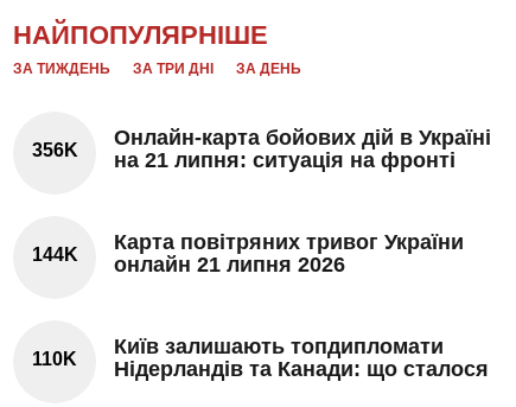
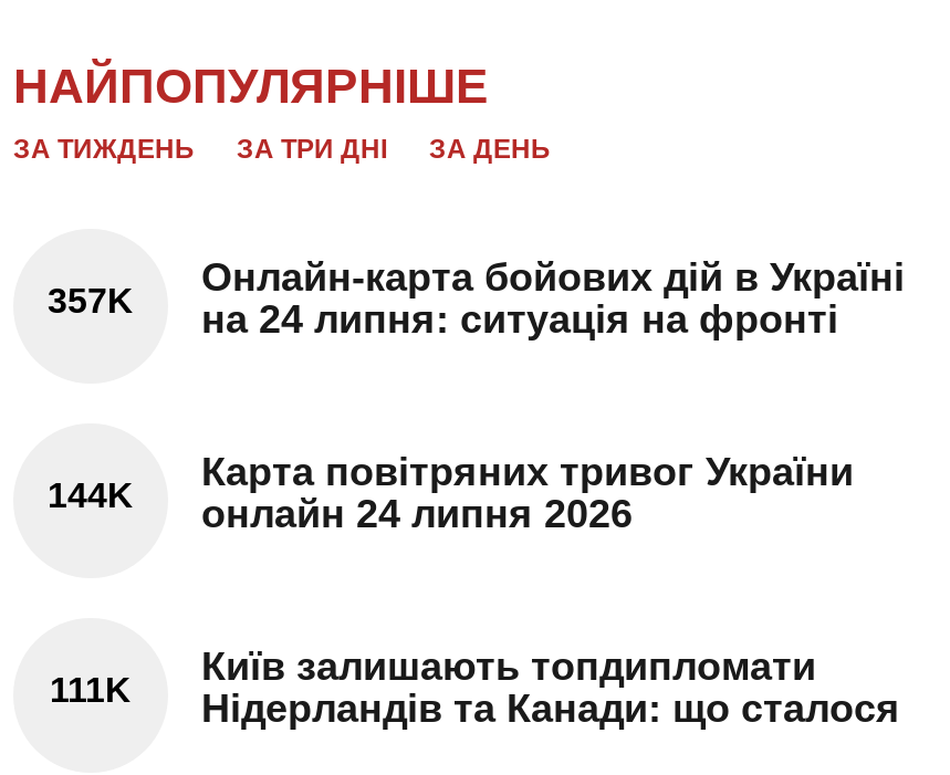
- 356K
+ 357K

- на 21 липня: ситуація на фронті
+ на 24 липня: ситуація на фронті

- 144K онлайн 21 липня 2026
+ 144K онлайн 24 липня 2026

- 110K Нідерландів та Канади: що сталося
+ 111K Нідерландів та Канади: що сталося
